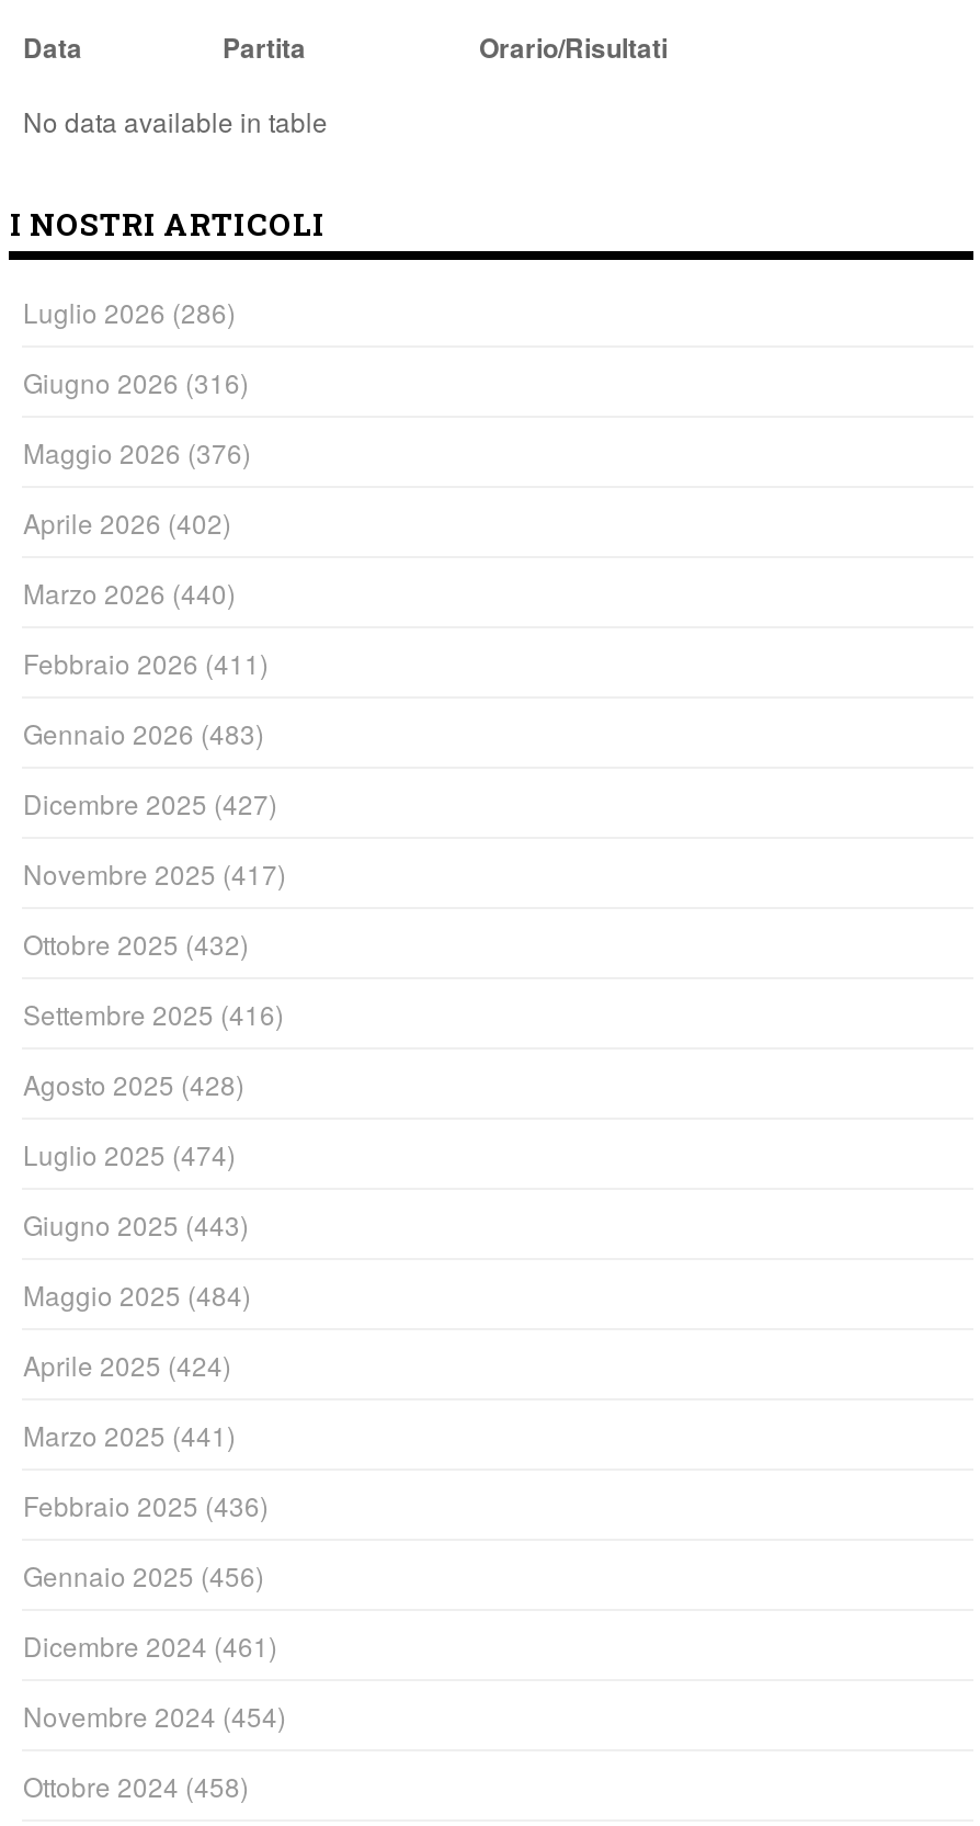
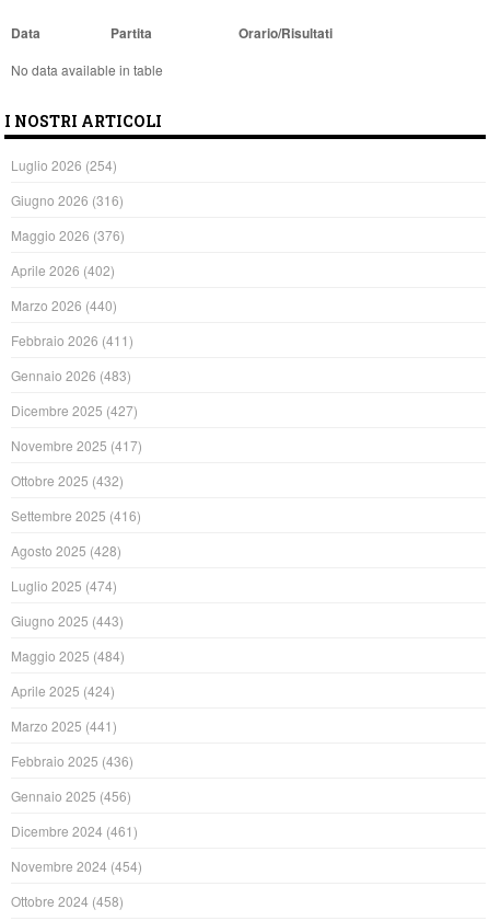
- Luglio 2026 (286)
+ Luglio 2026 (254)
